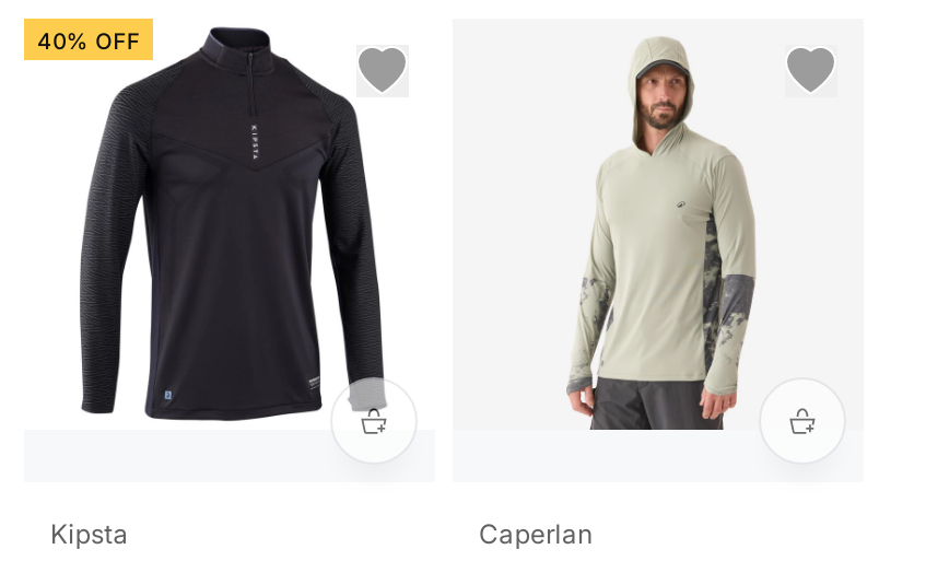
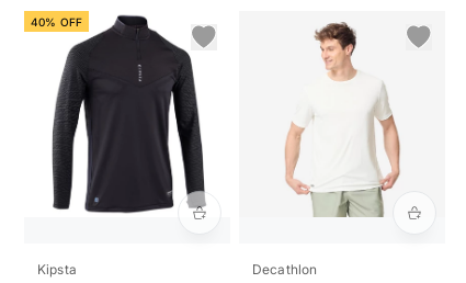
- [image]
- Caperlan
+ [image]
+ Decathlon
